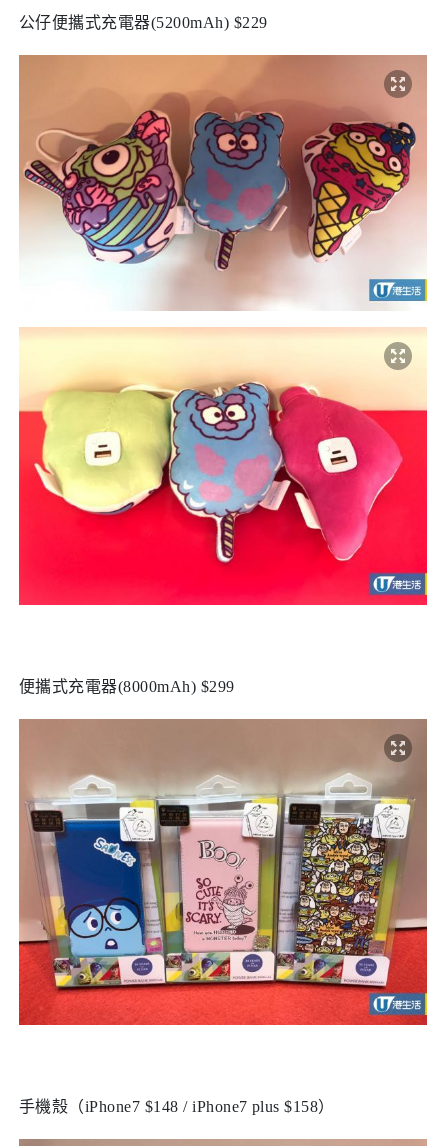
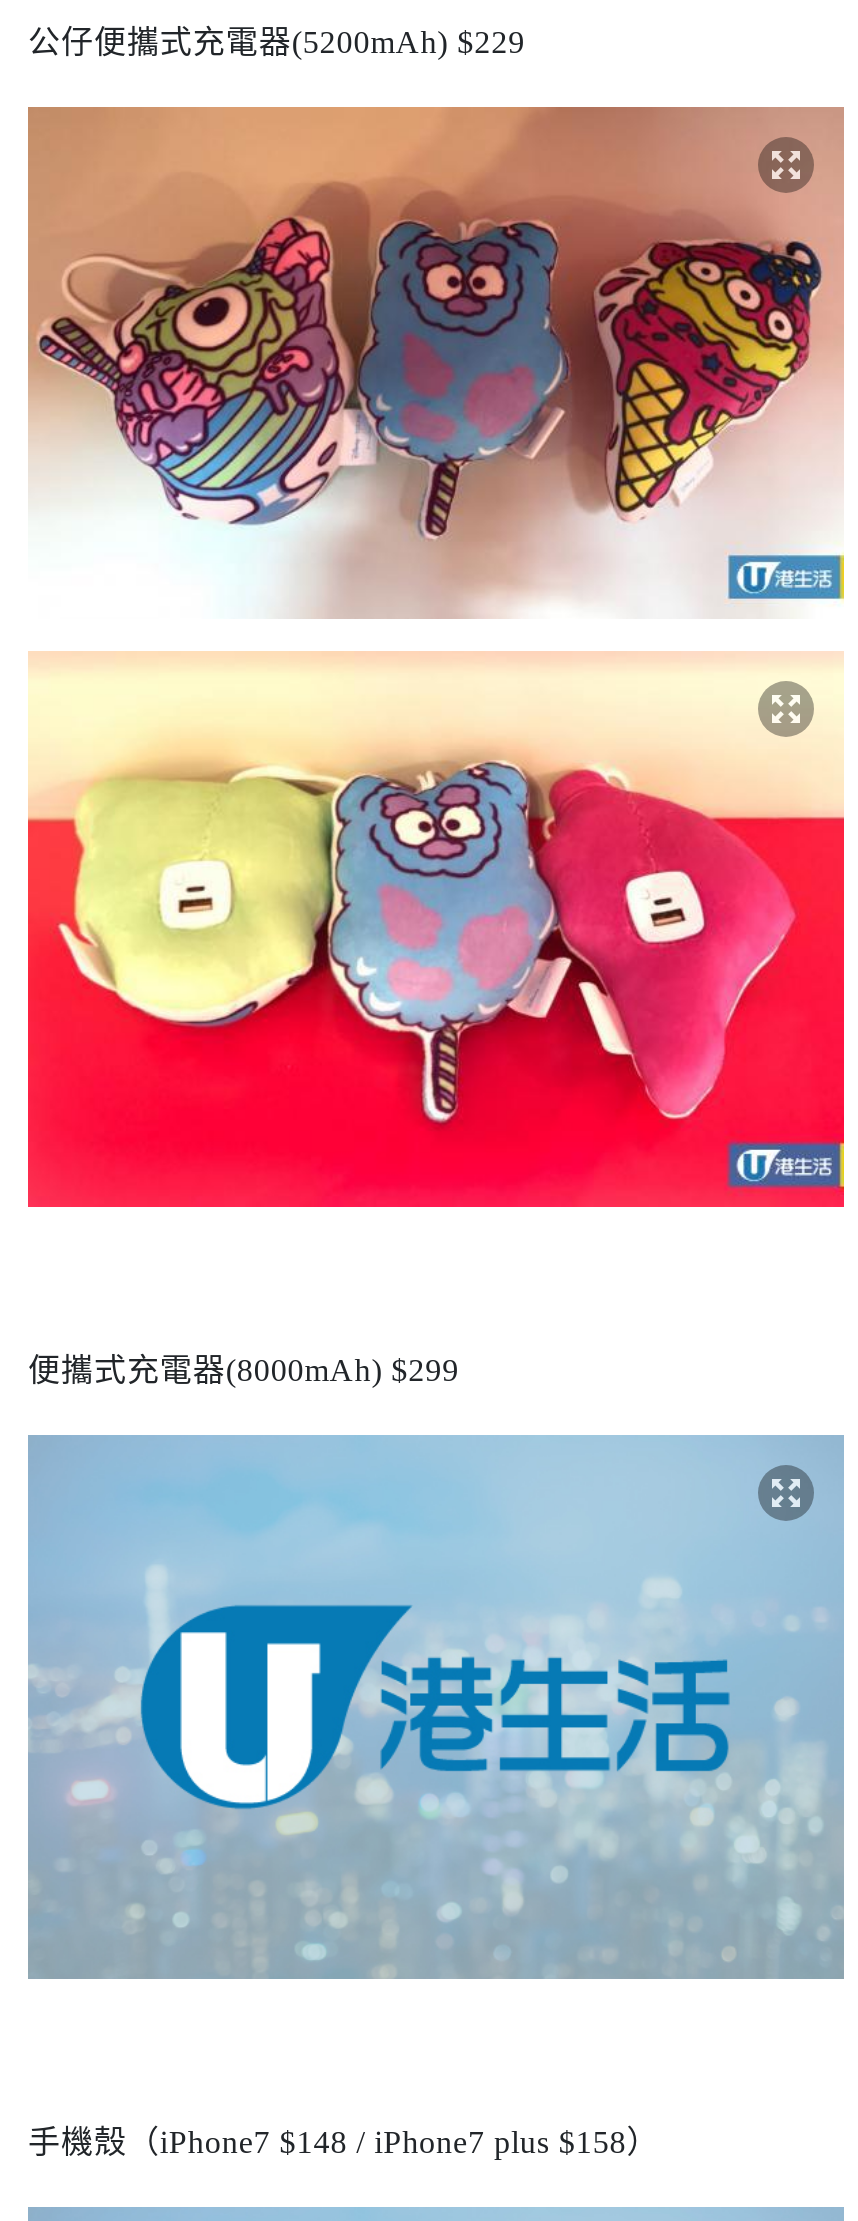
- [image]
+ [image]
